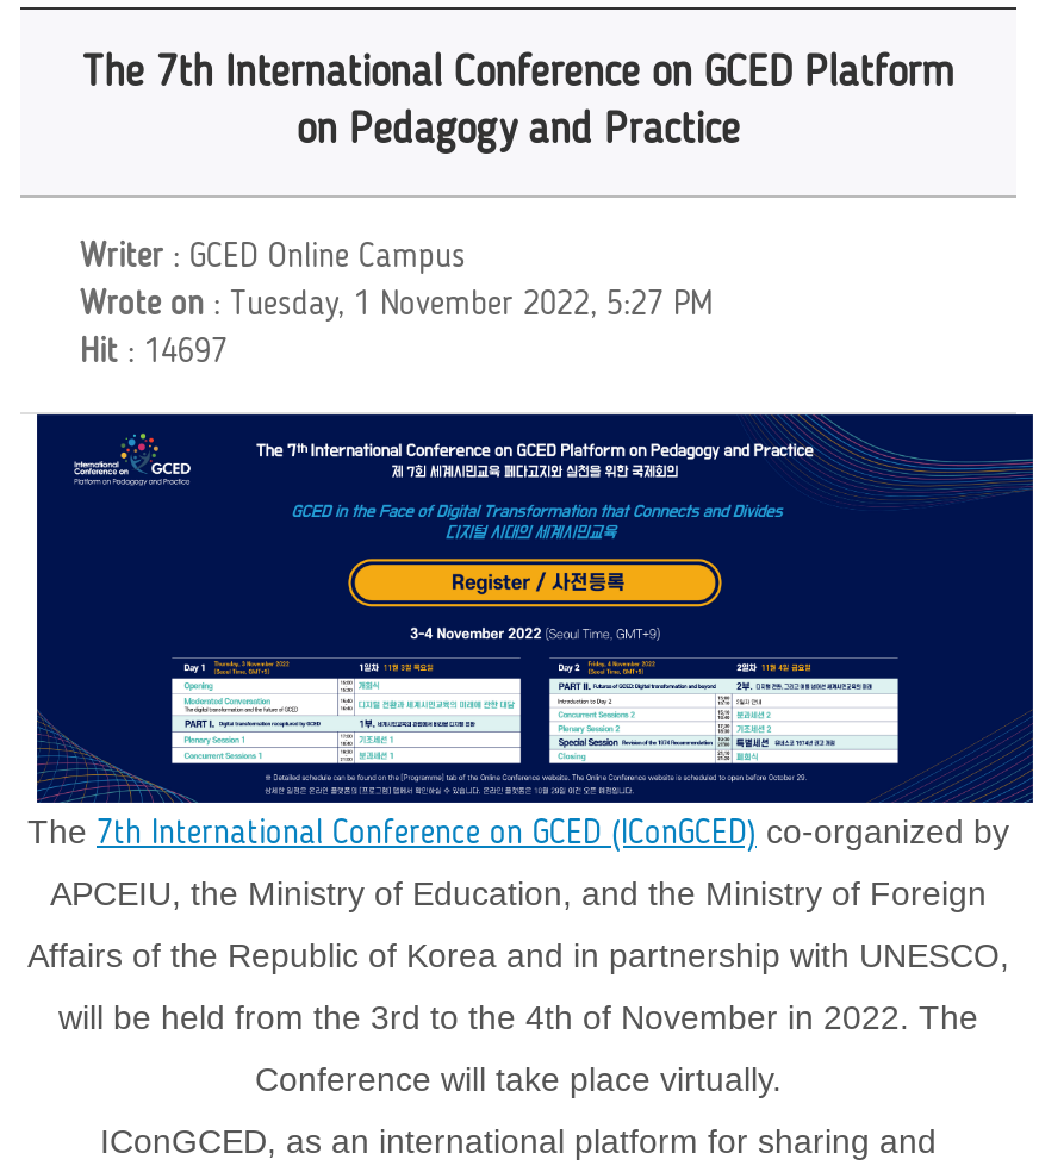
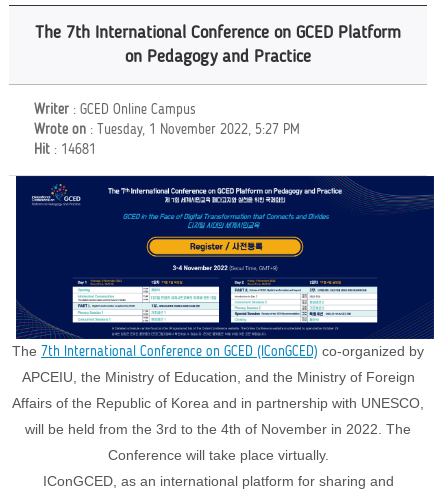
- Hit: 14697
+ Hit: 14681
